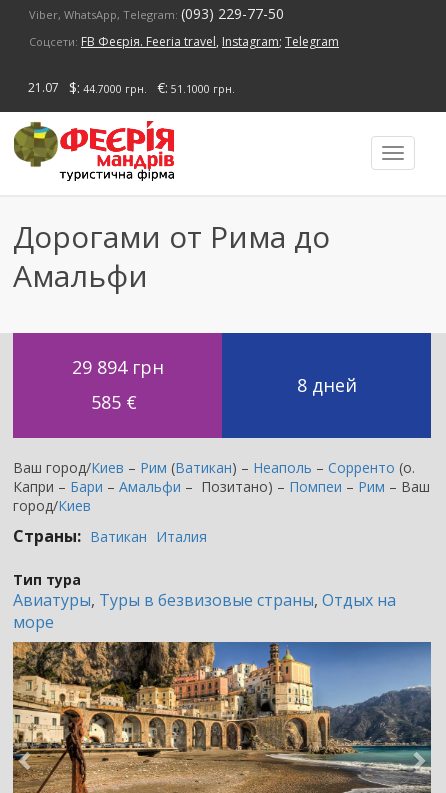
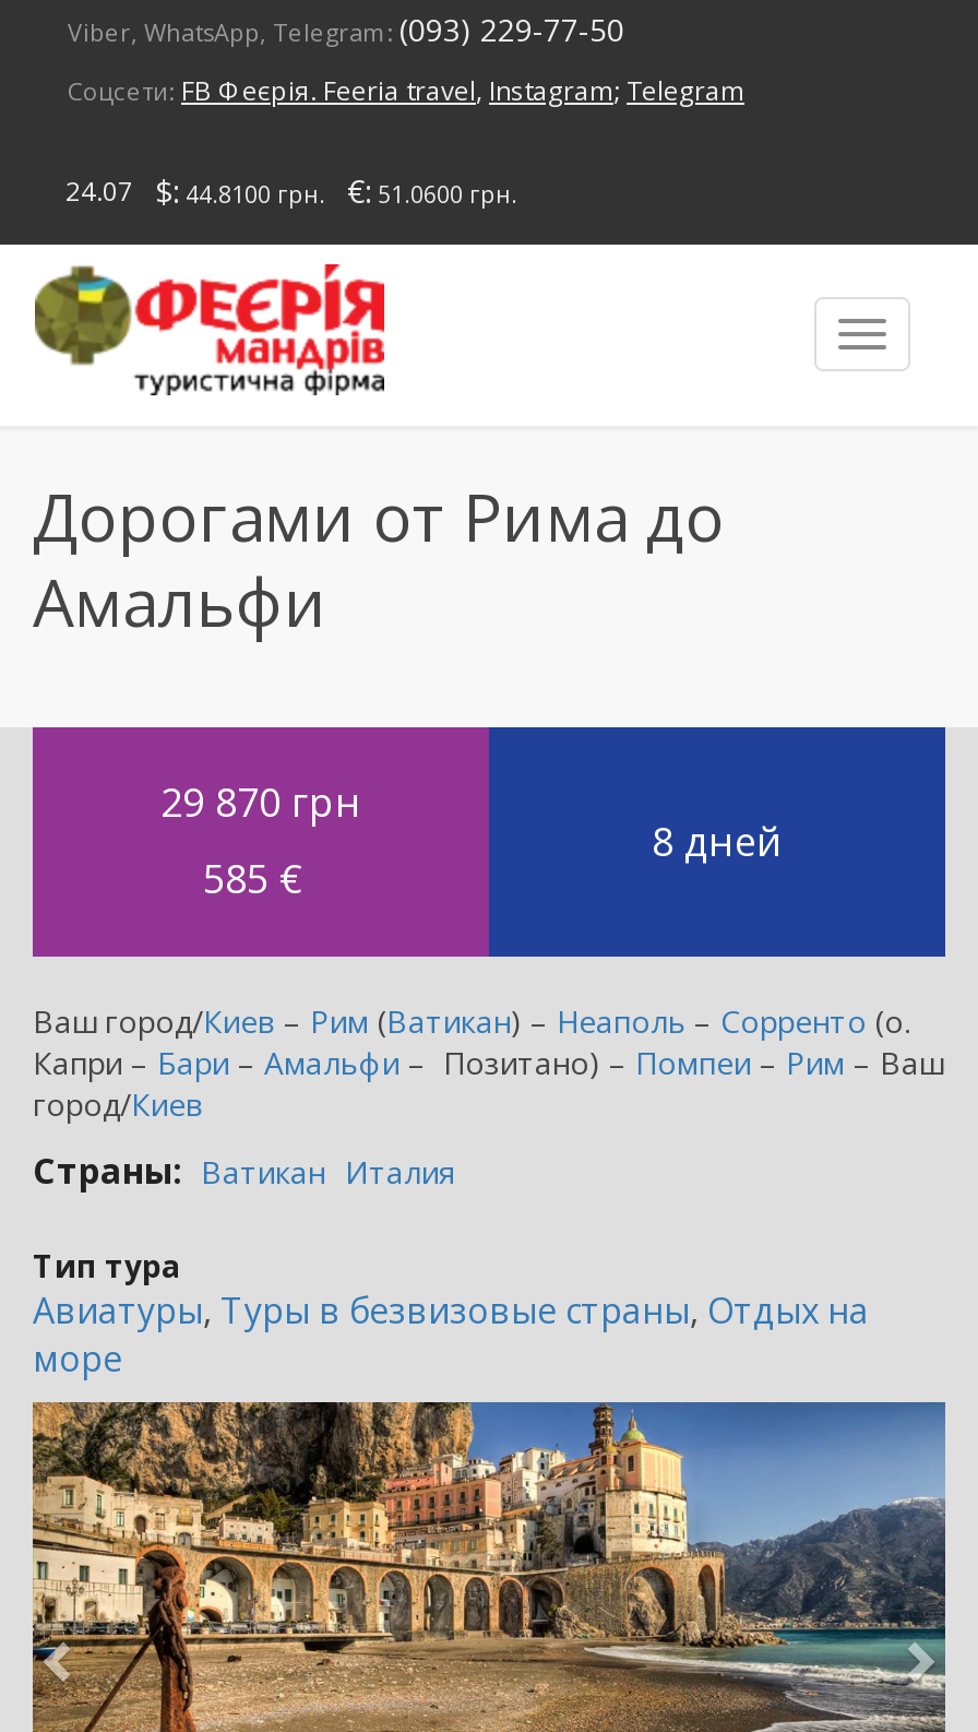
- 21.07 $: 44.7000 грн. €: 51.1000 грн.
+ 24.07 $: 44.8100 грн. €: 51.0600 грн.

- 29 894 грн
+ 29 870 грн
